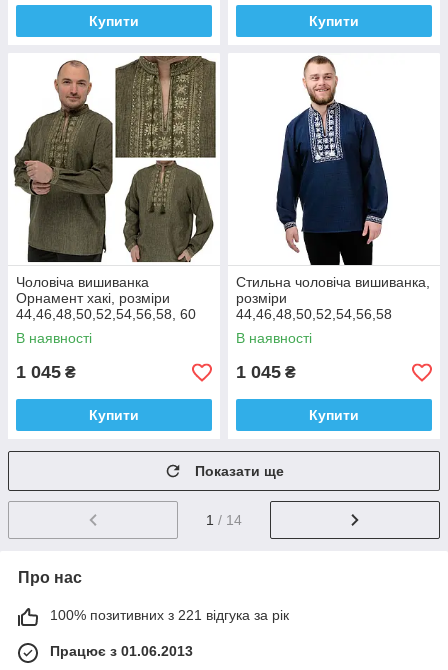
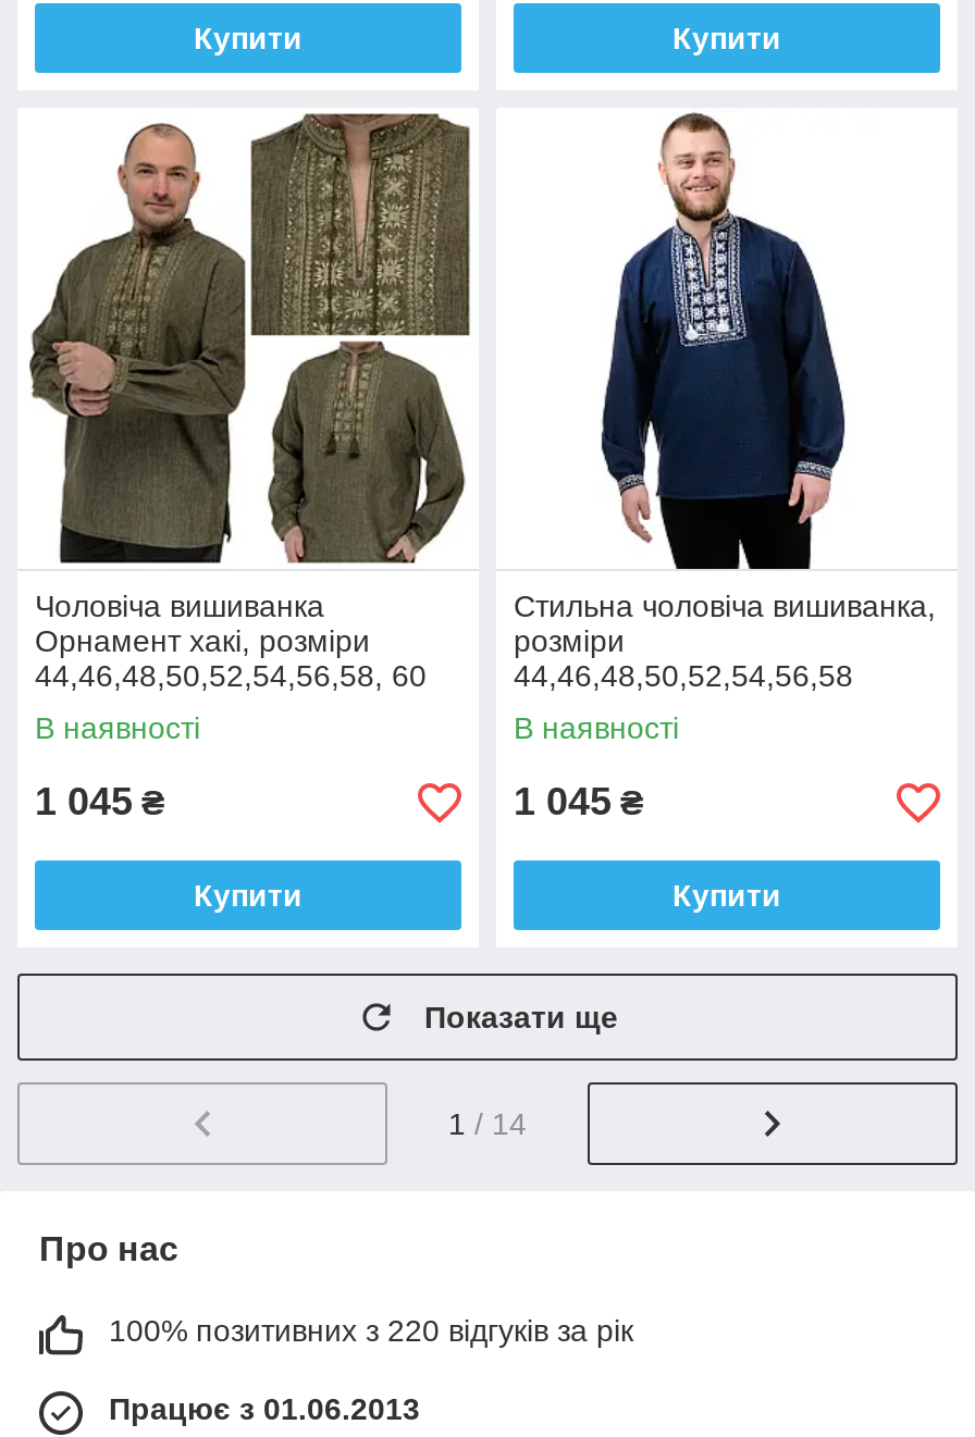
- 100% позитивних з 221 відгука за рік
+ 100% позитивних з 220 відгуків за рік
